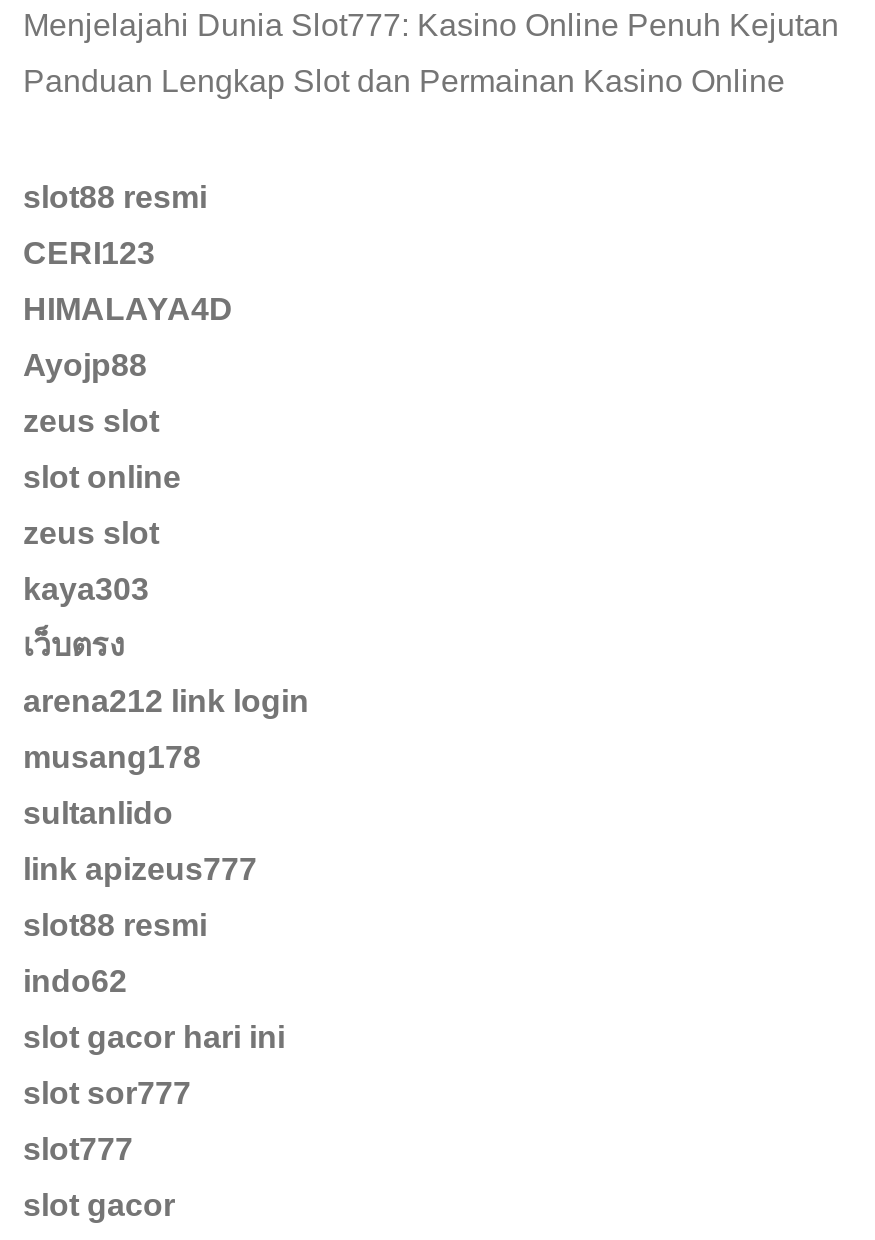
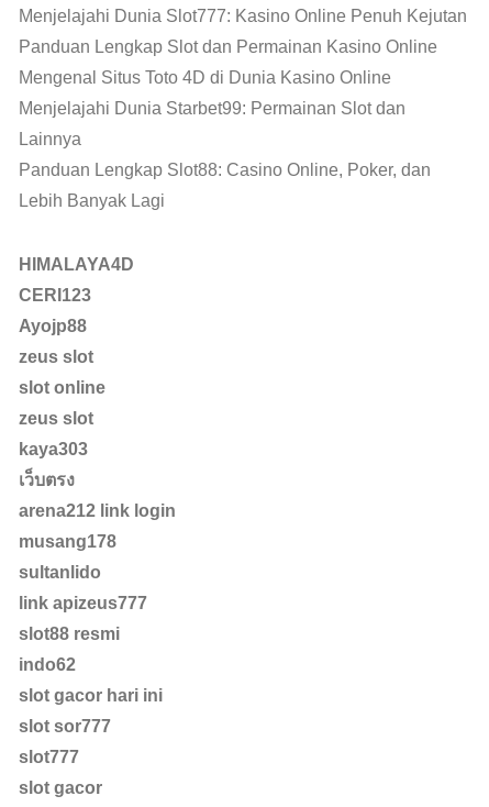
- slot88 resmi
- CERI123
+ Mengenal Situs Toto 4D di Dunia Kasino Online
+ Menjelajahi Dunia Starbet99: Permainan Slot dan
+ Lainnya
+ Panduan Lengkap Slot88: Casino Online, Poker, dan
+ Lebih Banyak Lagi

+ CERI123
